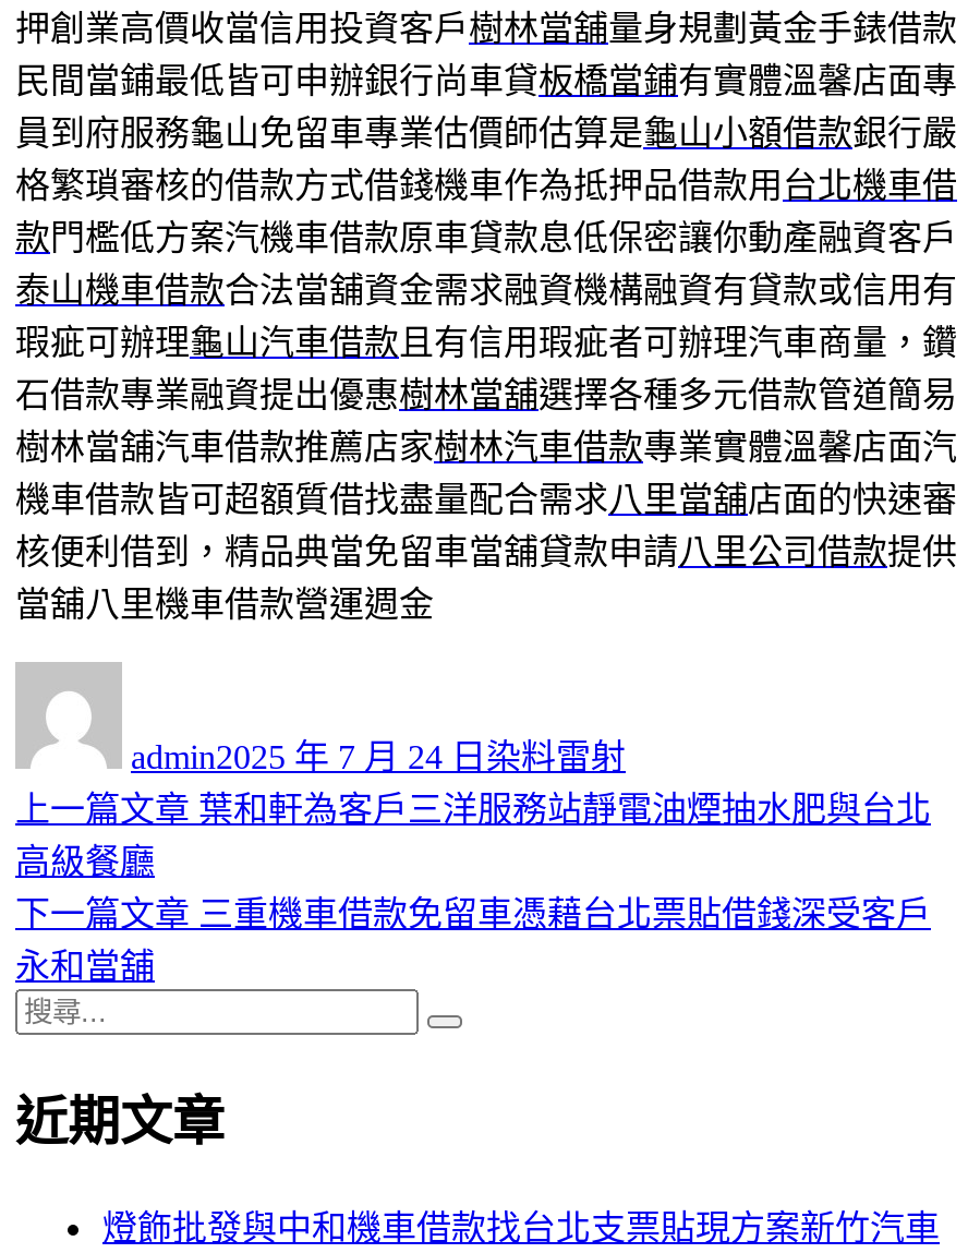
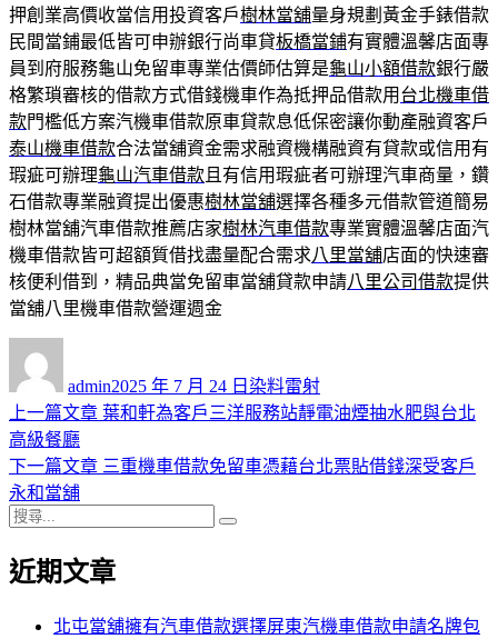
- 燈飾批發與中和機車借款找台北支票貼現方案新竹汽車
+ 北屯當舖擁有汽車借款選擇屏東汽機車借款申請名牌包
